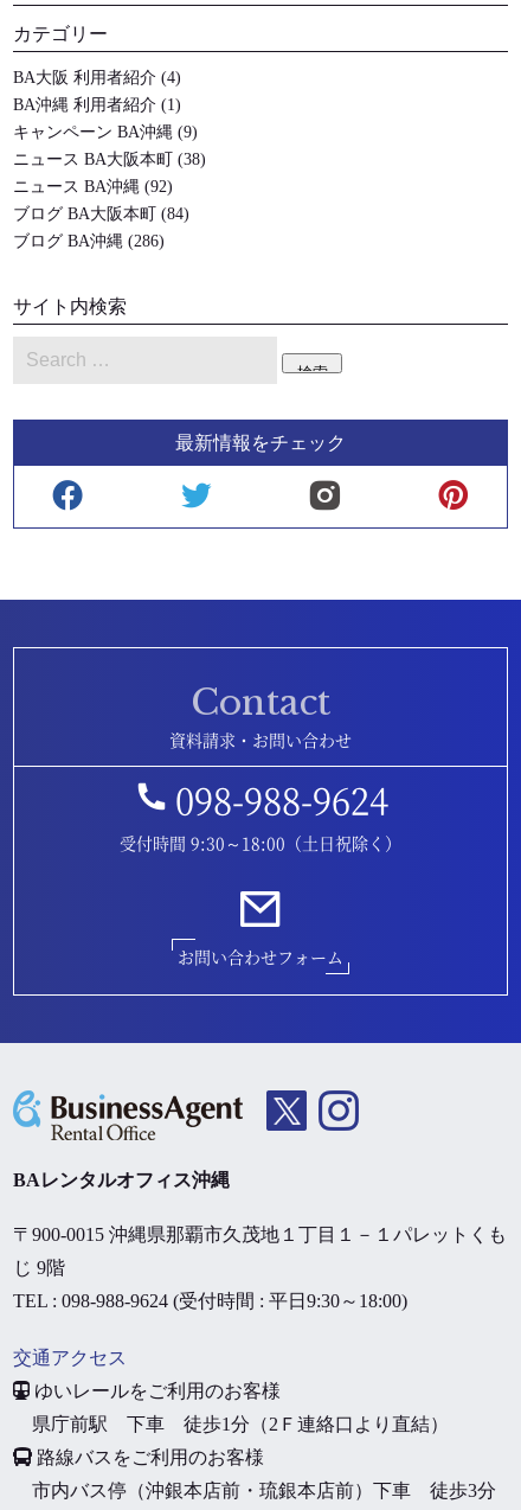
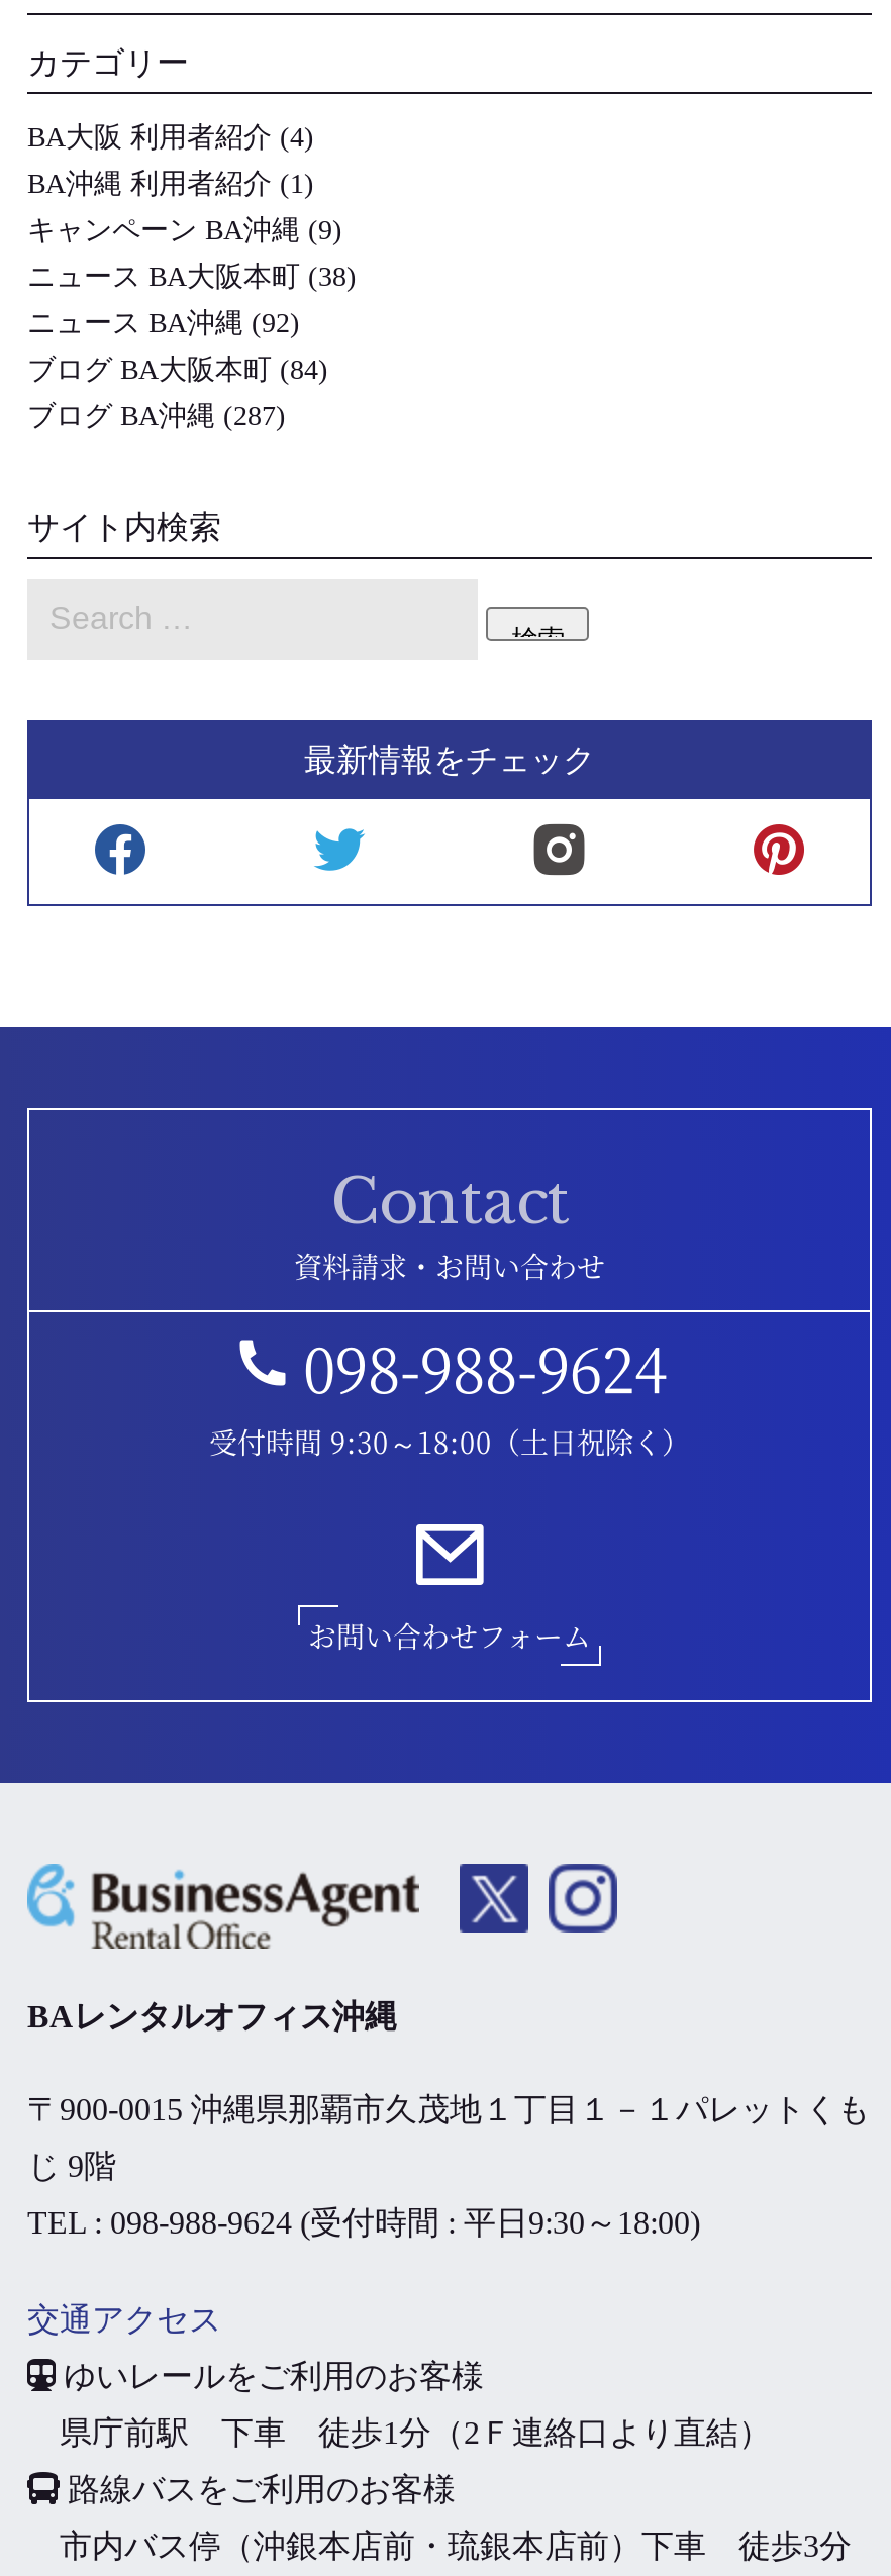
- ブログ BA沖縄(286)
+ ブログ BA沖縄(287)
